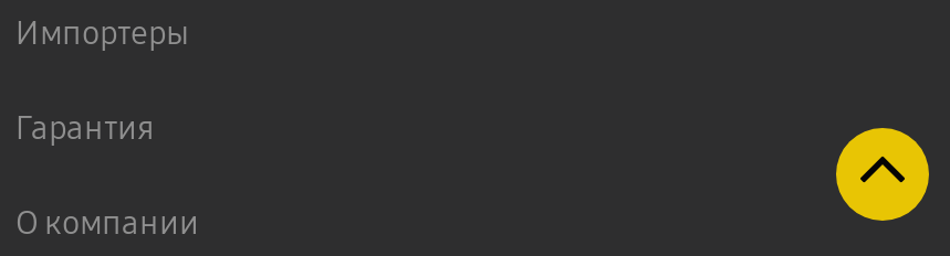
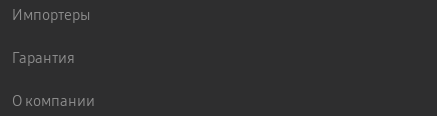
- [image]
